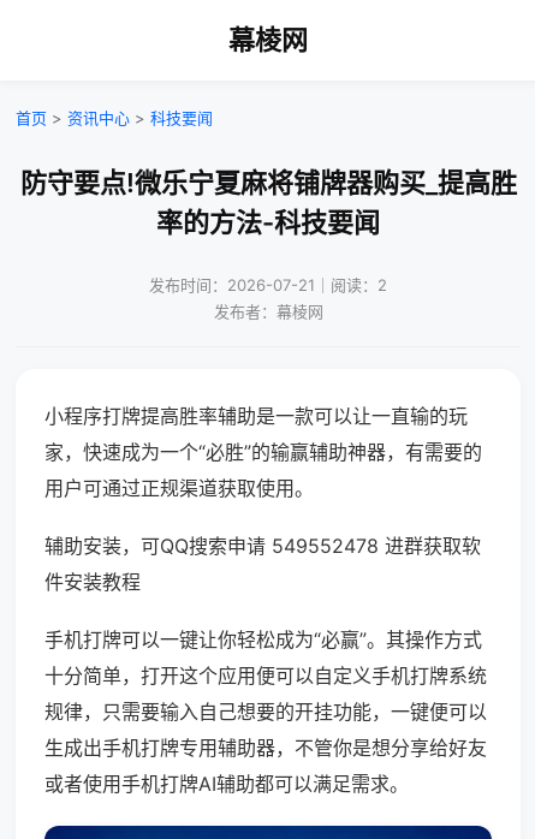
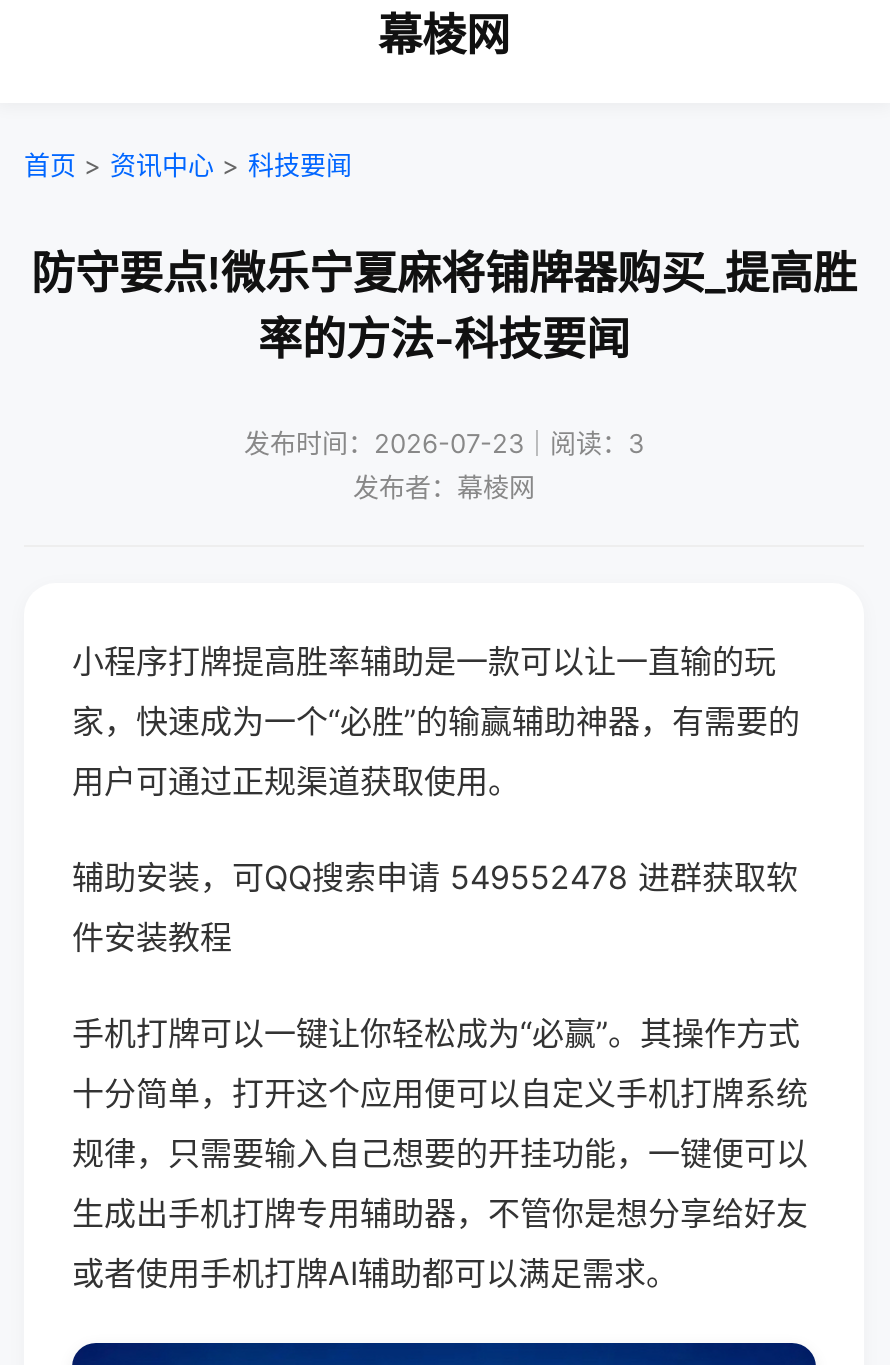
- 发布时间：2026-07-21｜阅读：2
+ 发布时间：2026-07-23｜阅读：3
